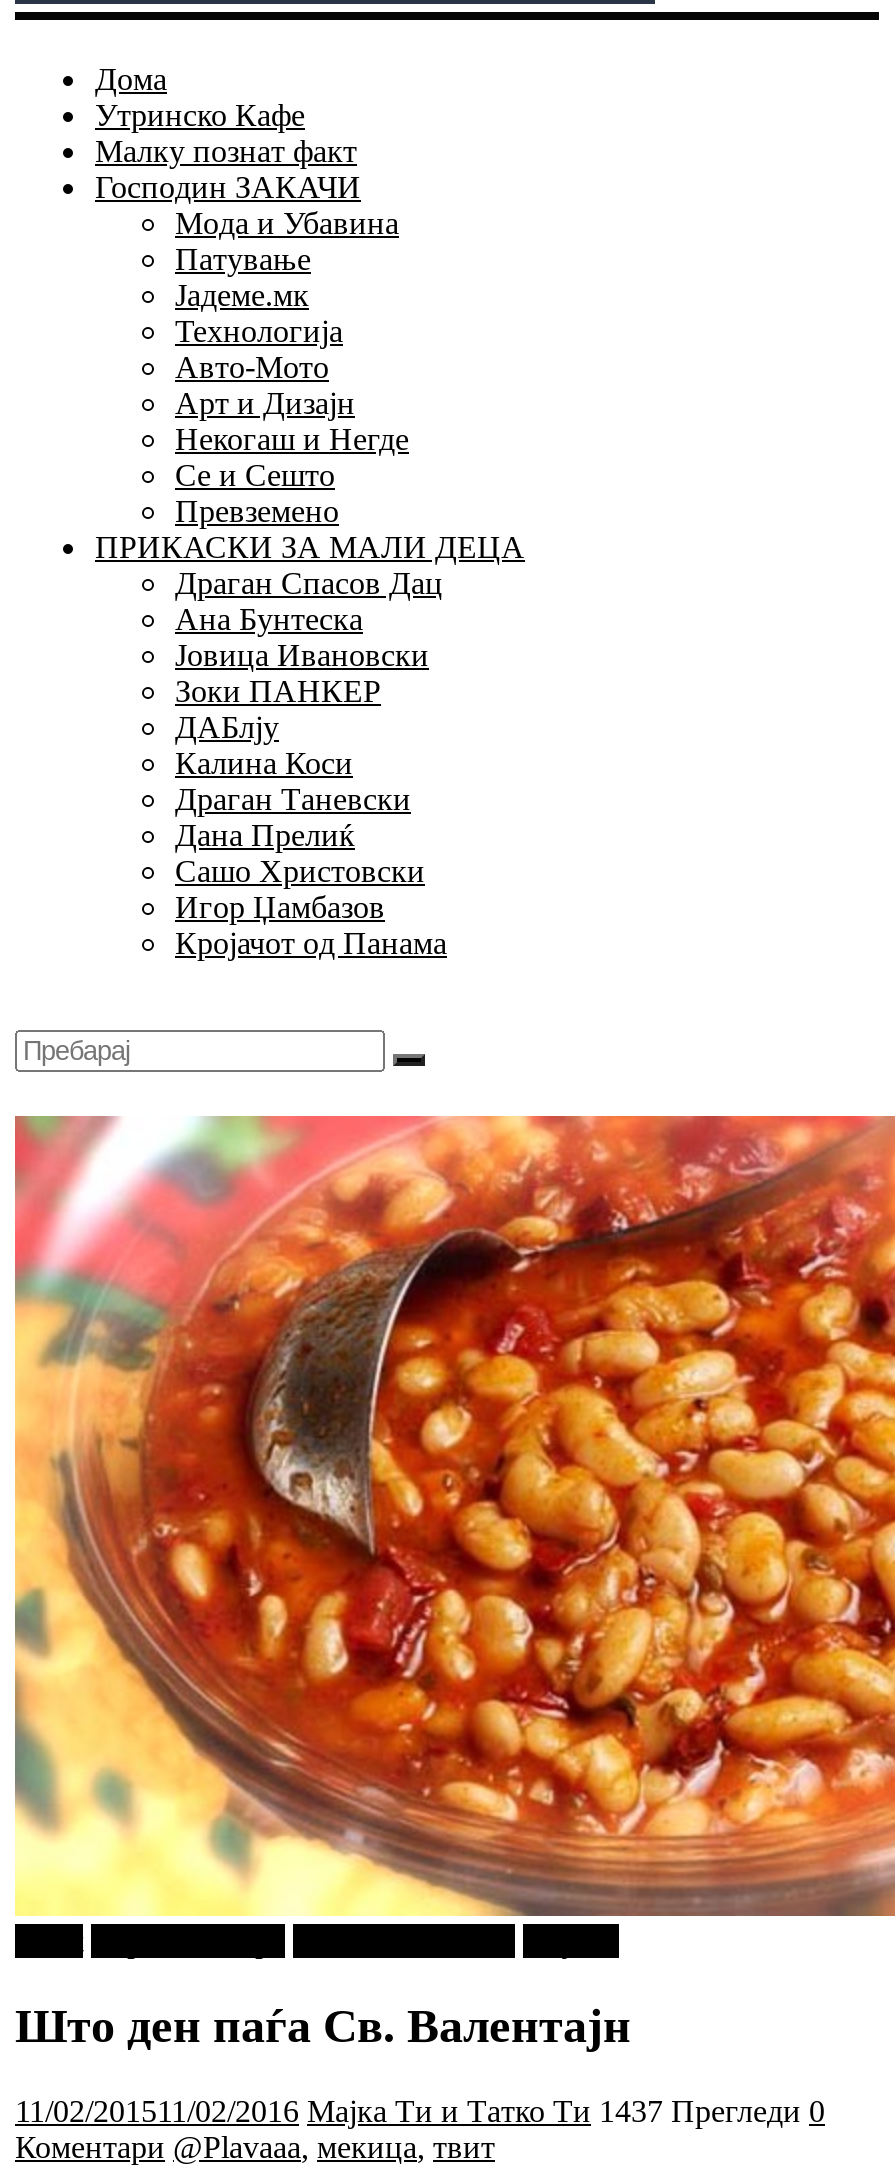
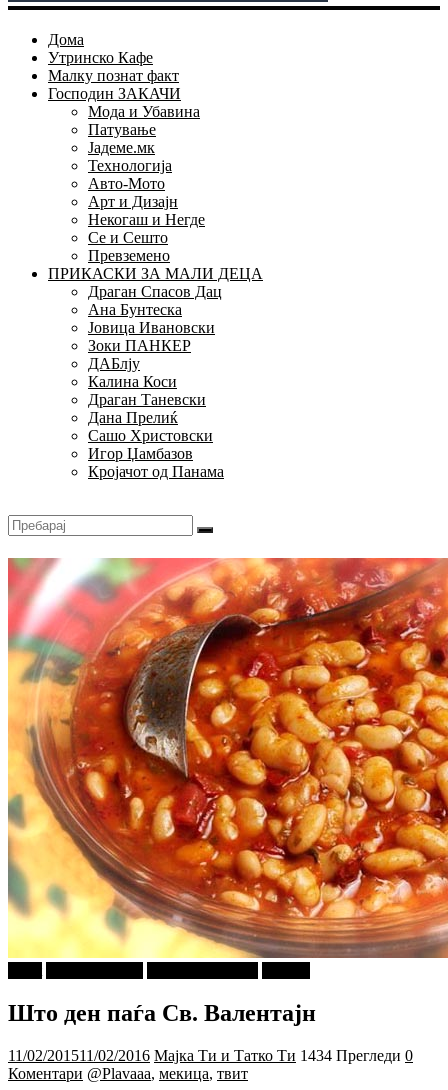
- 11/02/201511/02/2016 Мајка Ти и Татко Ти 1437 Прегледи 0
+ 11/02/201511/02/2016 Мајка Ти и Татко Ти 1434 Прегледи 0
